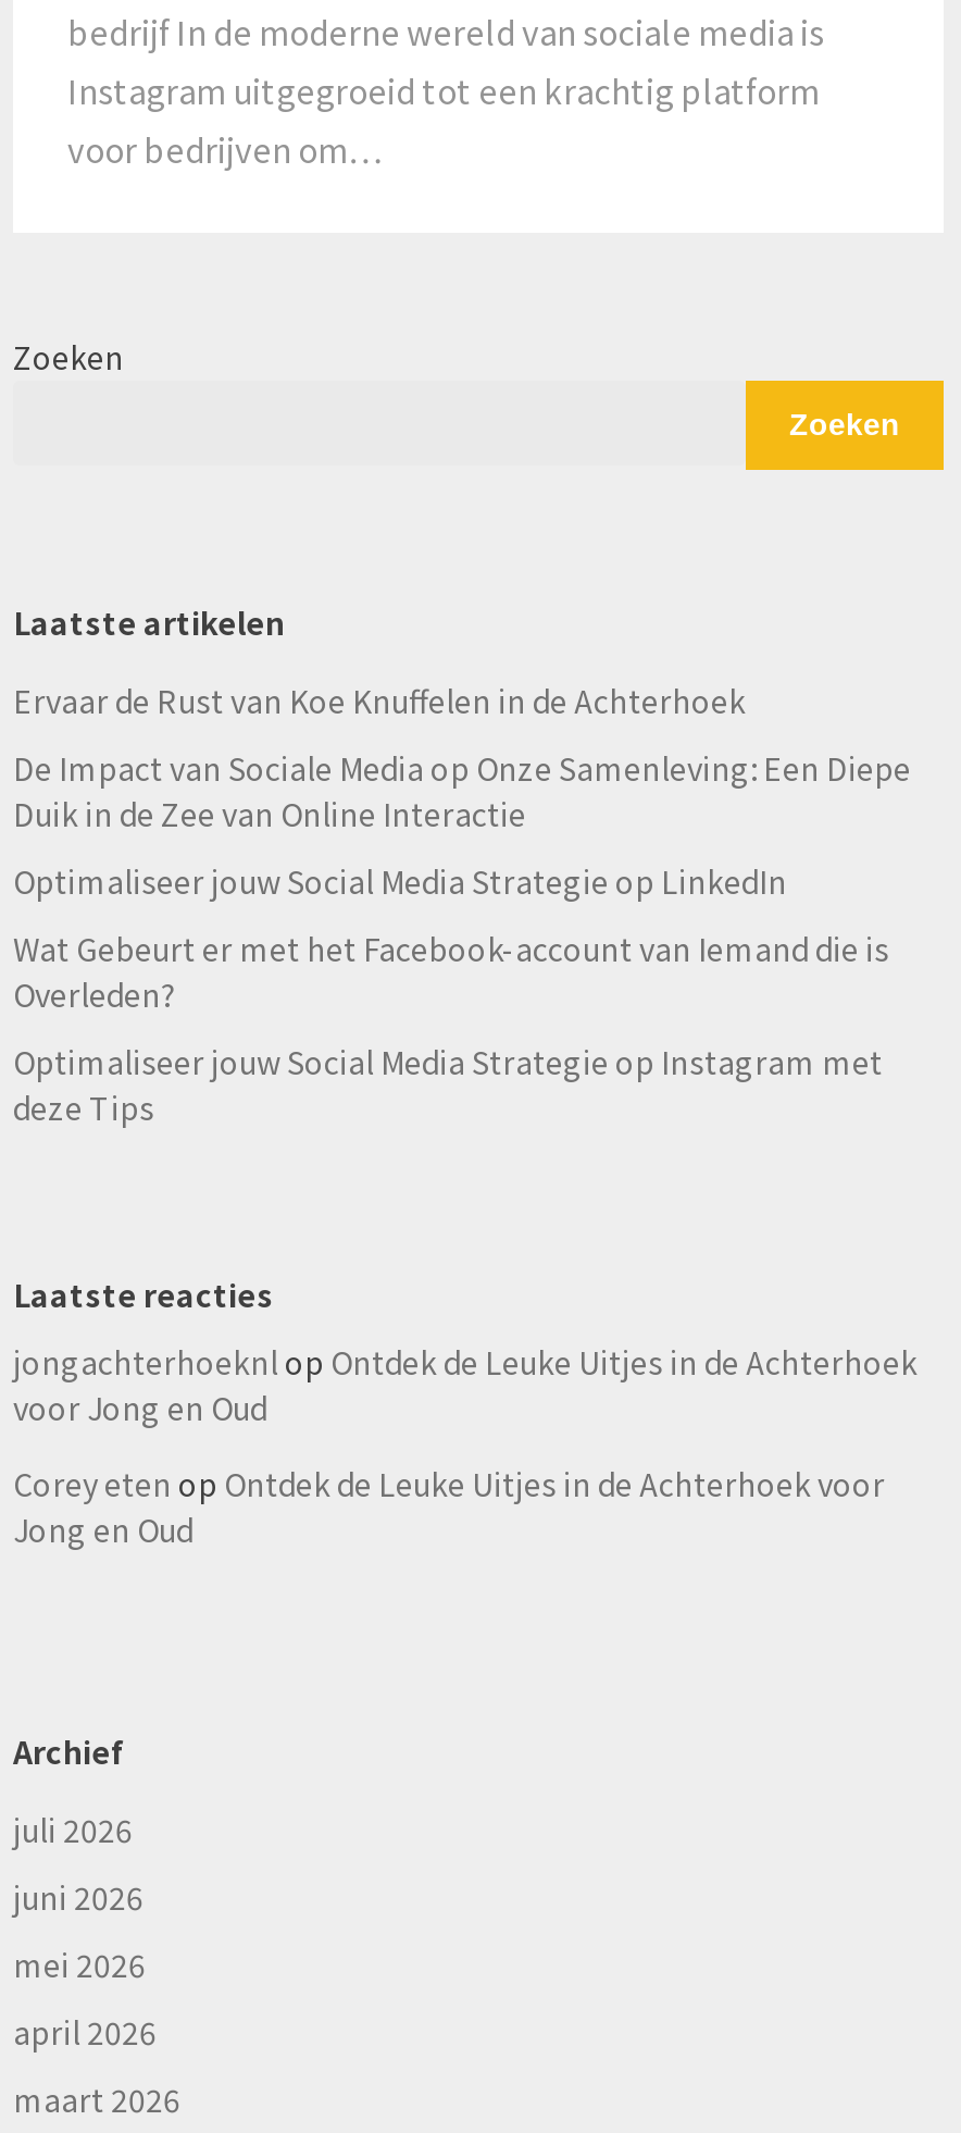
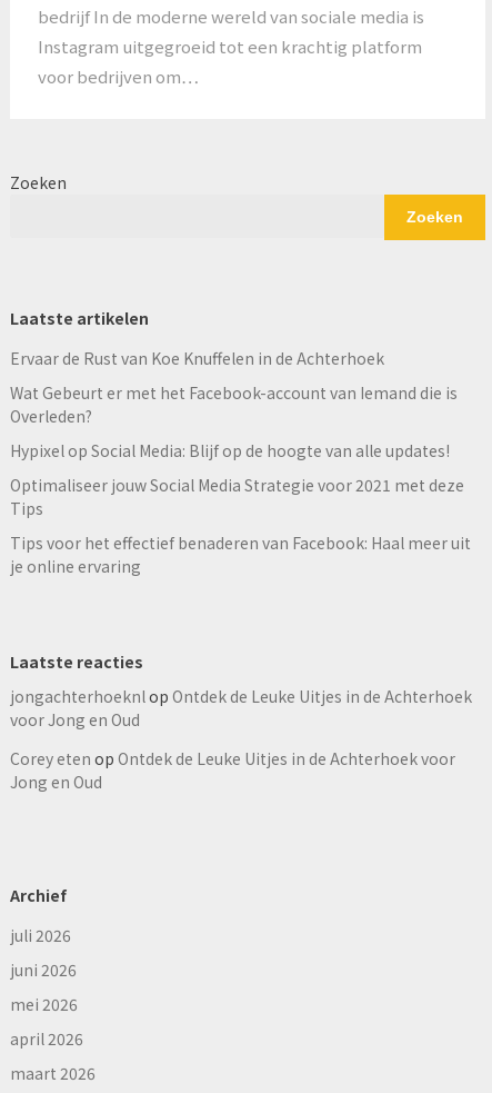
- De Impact van Sociale Media op Onze Samenleving: Een Diepe
- Duik in de Zee van Online Interactie
- Optimaliseer jouw Social Media Strategie op LinkedIn

moved up: Wat Gebeurt er met het Facebook-account van Iemand die is | Overleden?

- Optimaliseer jouw Social Media Strategie op Instagram met
- deze Tips
+ Hypixel op Social Media: Blijf op de hoogte van alle updates!
+ Optimaliseer jouw Social Media Strategie voor 2021 met deze
+ Tips
+ Tips voor het effectief benaderen van Facebook: Haal meer uit
+ je online ervaring
